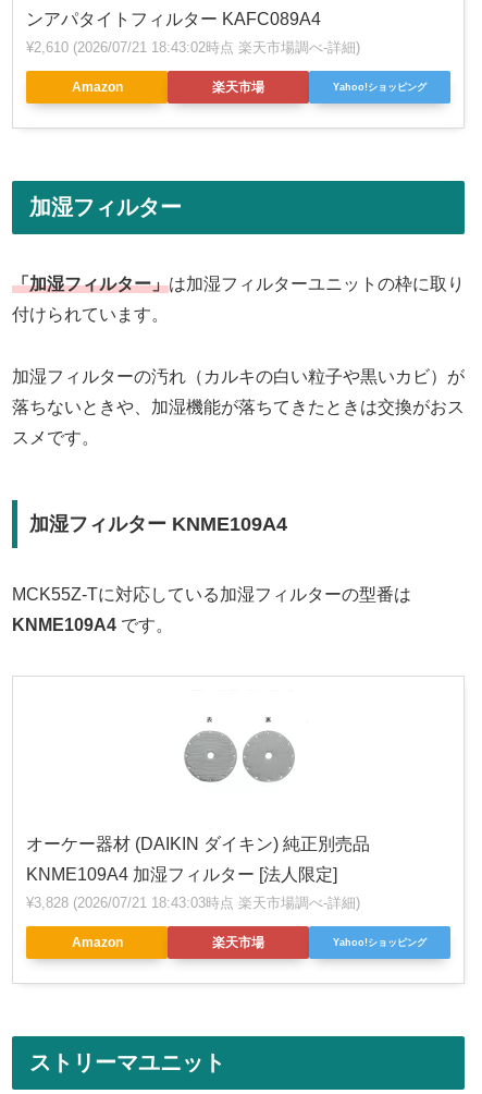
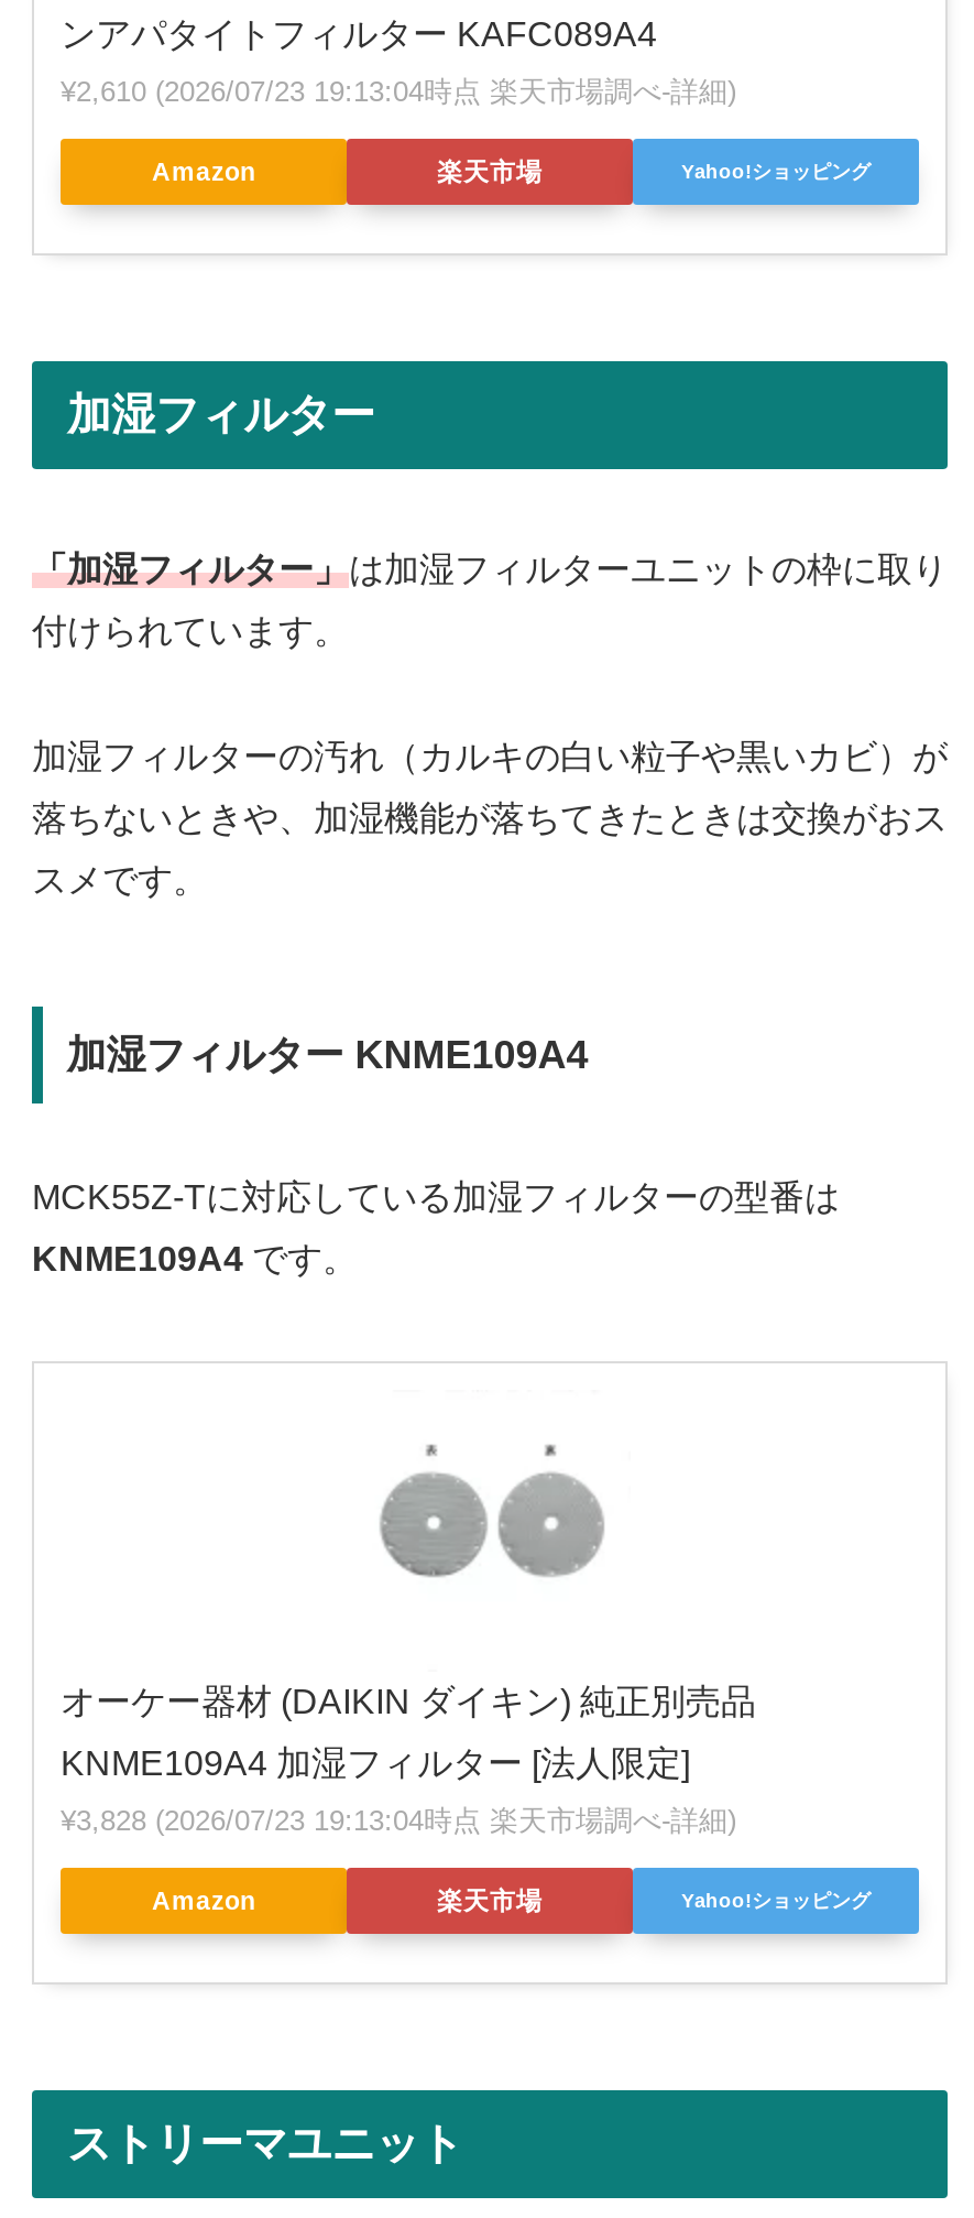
- ¥2,610 (2026/07/21 18:43:02時点 楽天市場調べ-詳細)
+ ¥2,610 (2026/07/23 19:13:04時点 楽天市場調べ-詳細)

- ¥3,828 (2026/07/21 18:43:03時点 楽天市場調べ-詳細)
+ ¥3,828 (2026/07/23 19:13:04時点 楽天市場調べ-詳細)
